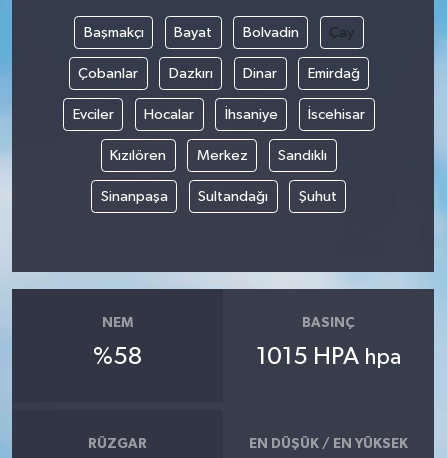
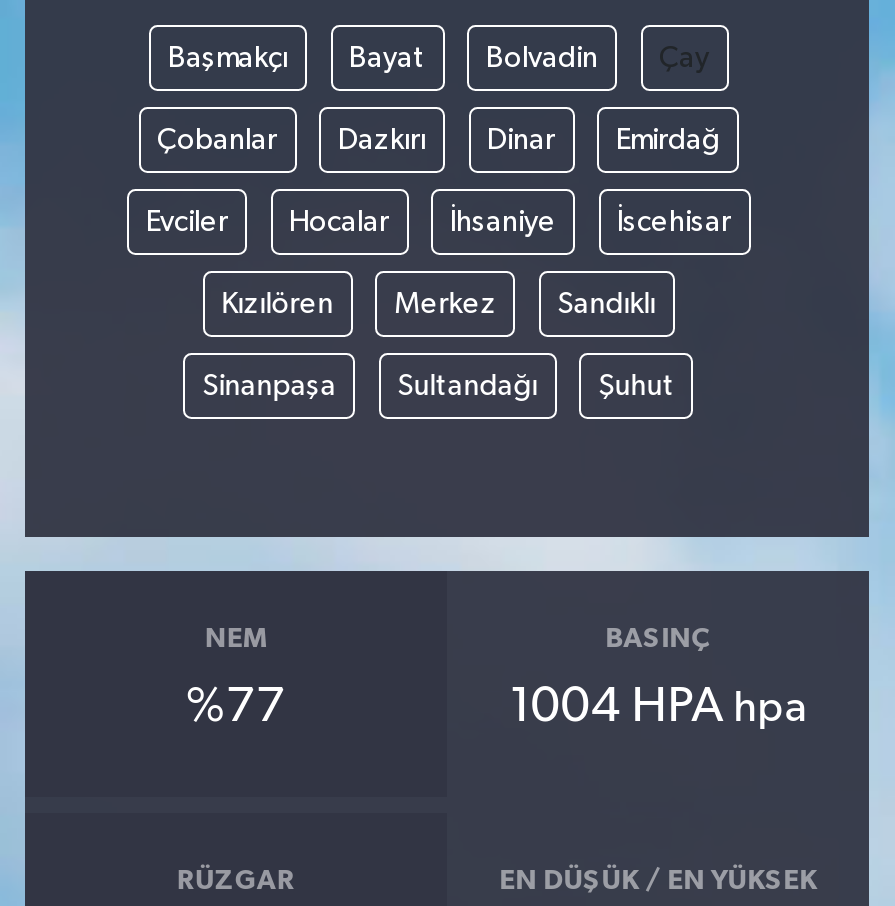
- %58
+ %77

- 1015 HPA hpa
+ 1004 HPA hpa
